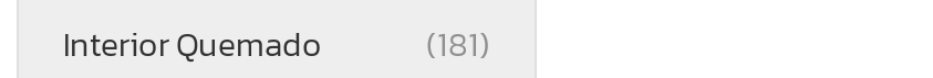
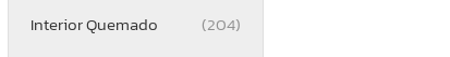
- (181)
+ (204)
